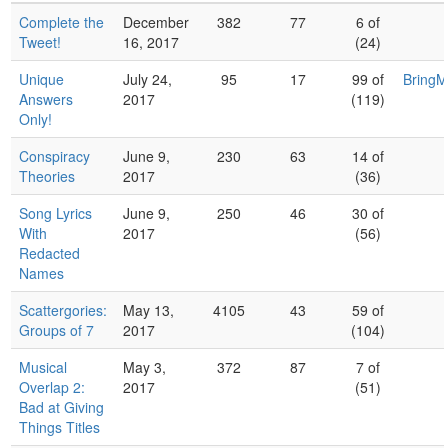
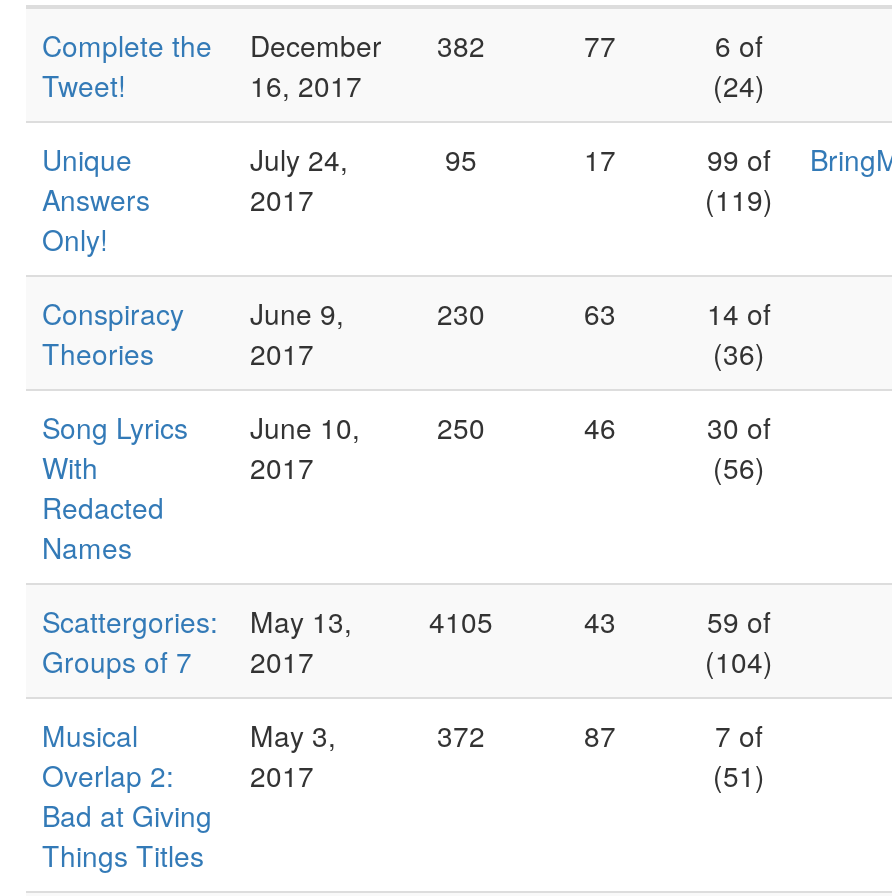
- June 9,
+ June 10,
